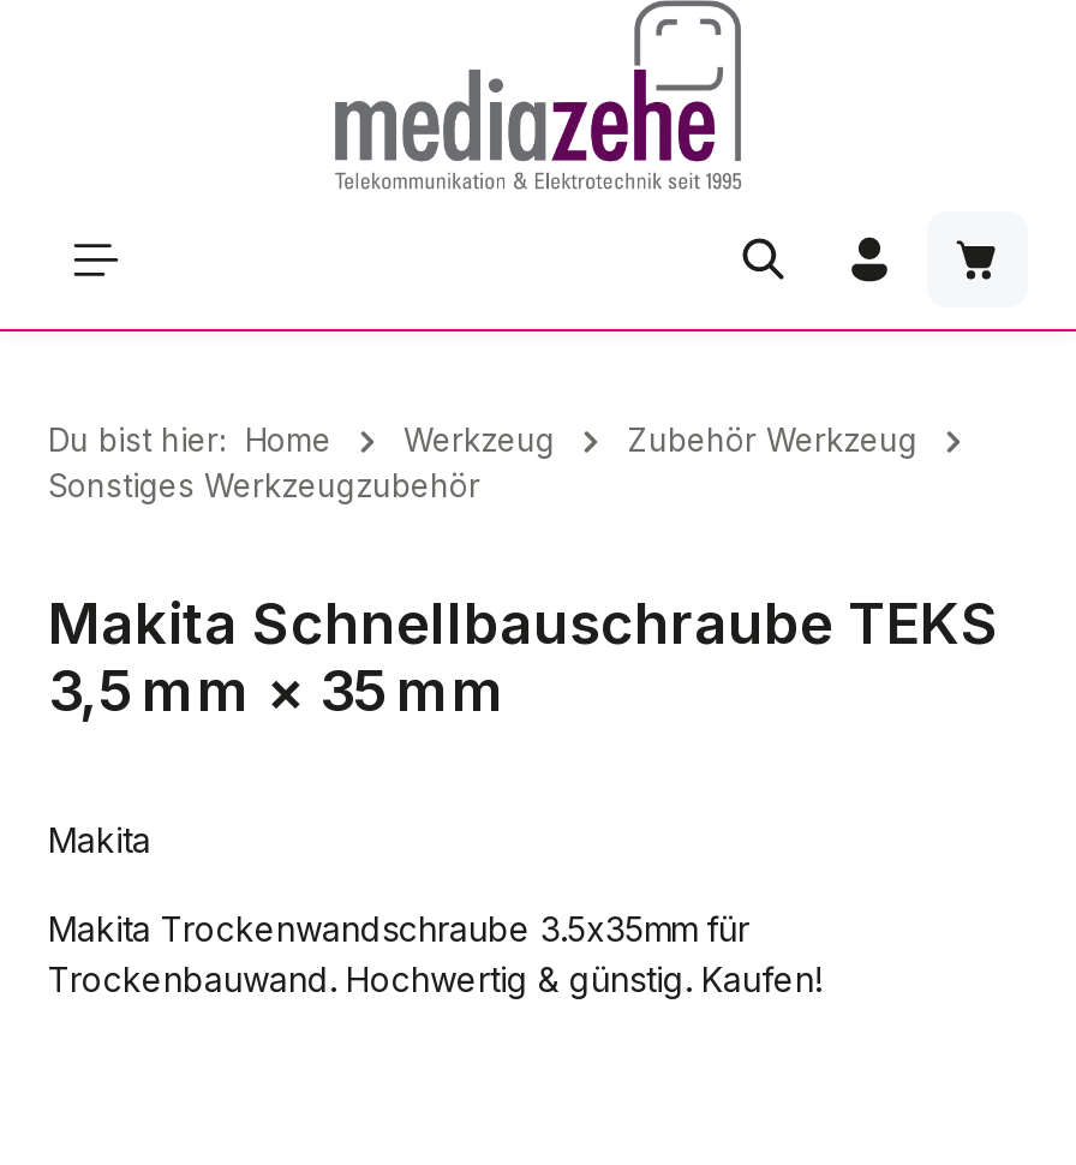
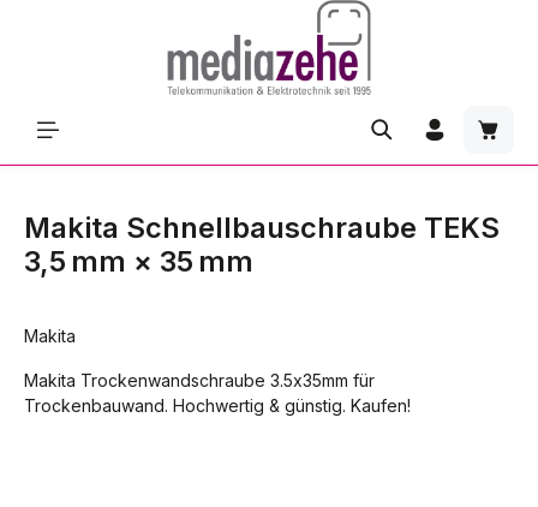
- Du bist hier: Home
- Werkzeug
- Zubehör Werkzeug
- Sonstiges Werkzeugzubehör
